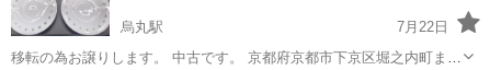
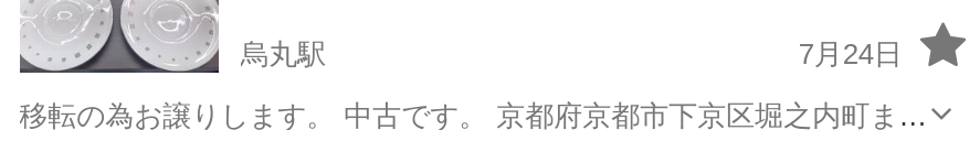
- 7月22日
+ 7月24日
